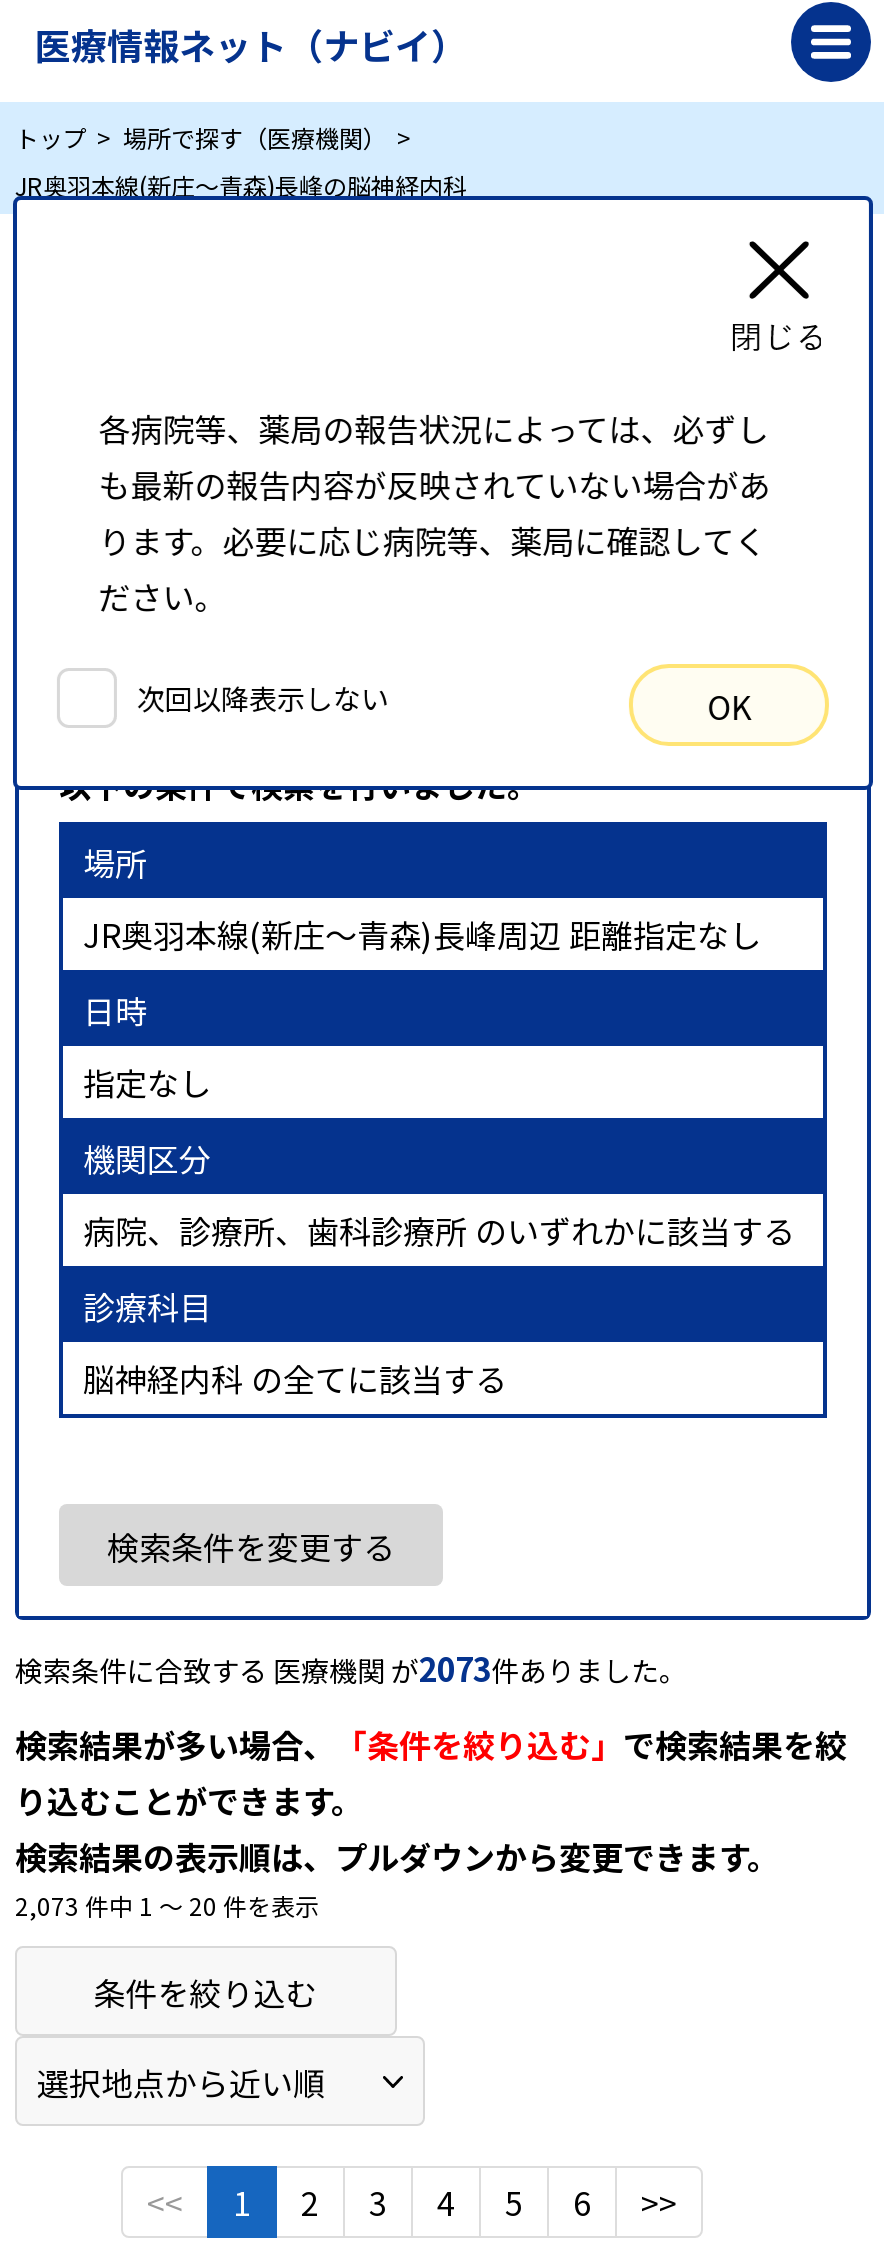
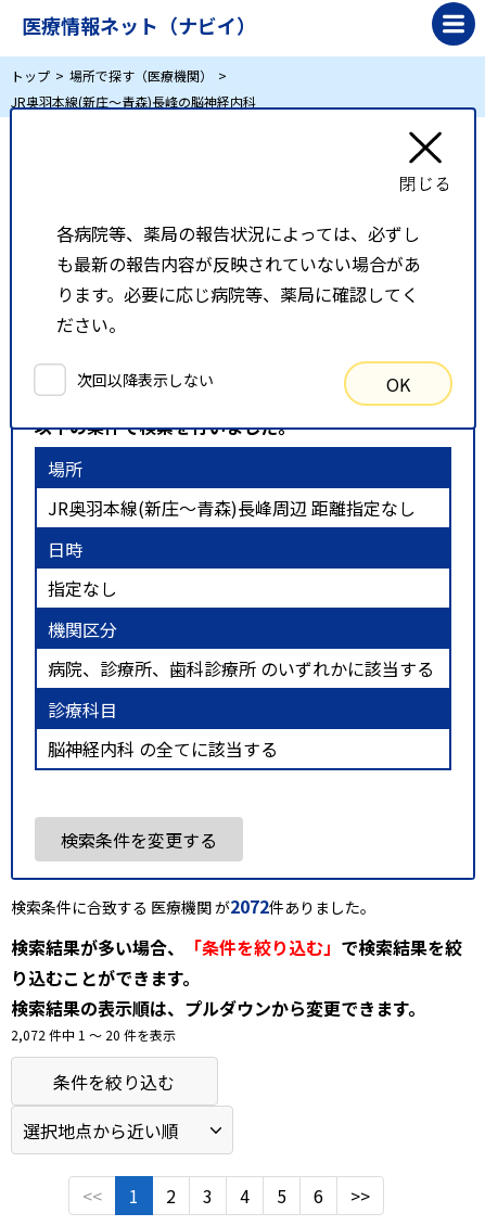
- 検索条件に合致する 医療機関 が2073件ありました。
+ 検索条件に合致する 医療機関 が2072件ありました。

- 2,073 件中 1 〜 20 件を表示
+ 2,072 件中 1 〜 20 件を表示
